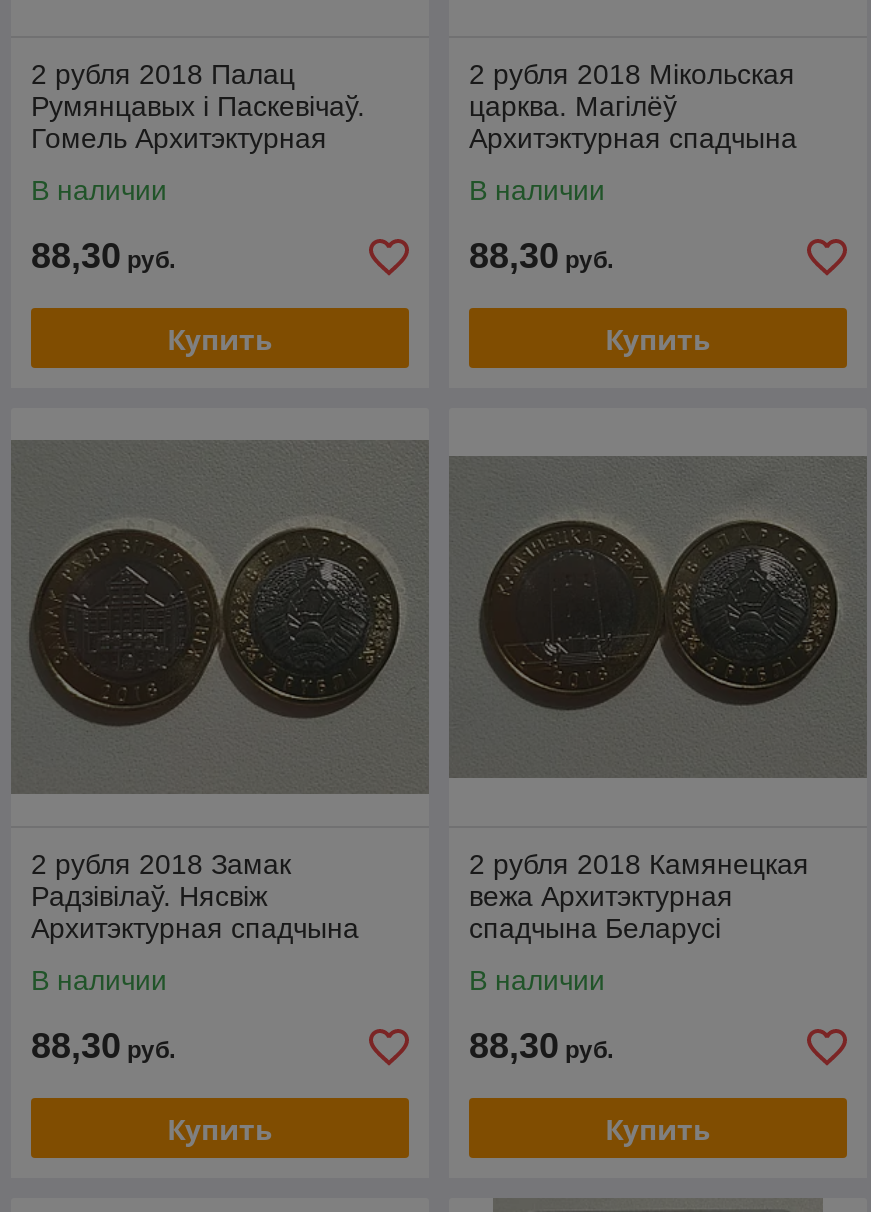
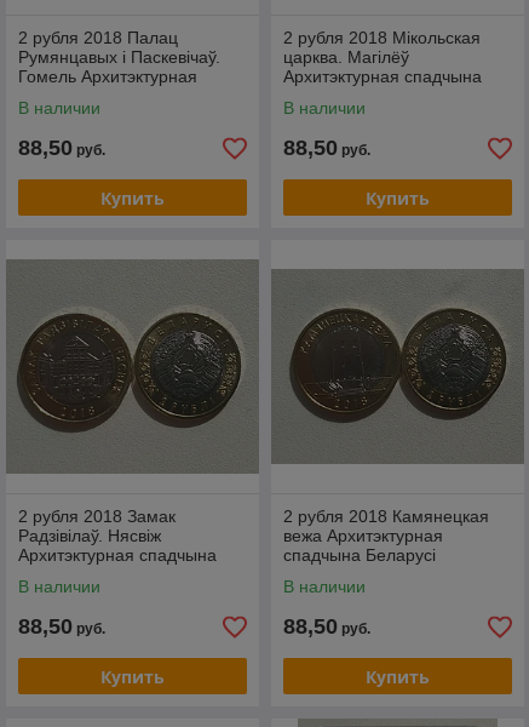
- 88,30 руб.
+ 88,50 руб.

- 88,30 руб.
+ 88,50 руб.

- 88,30 руб.
+ 88,50 руб.

- 88,30 руб.
+ 88,50 руб.
